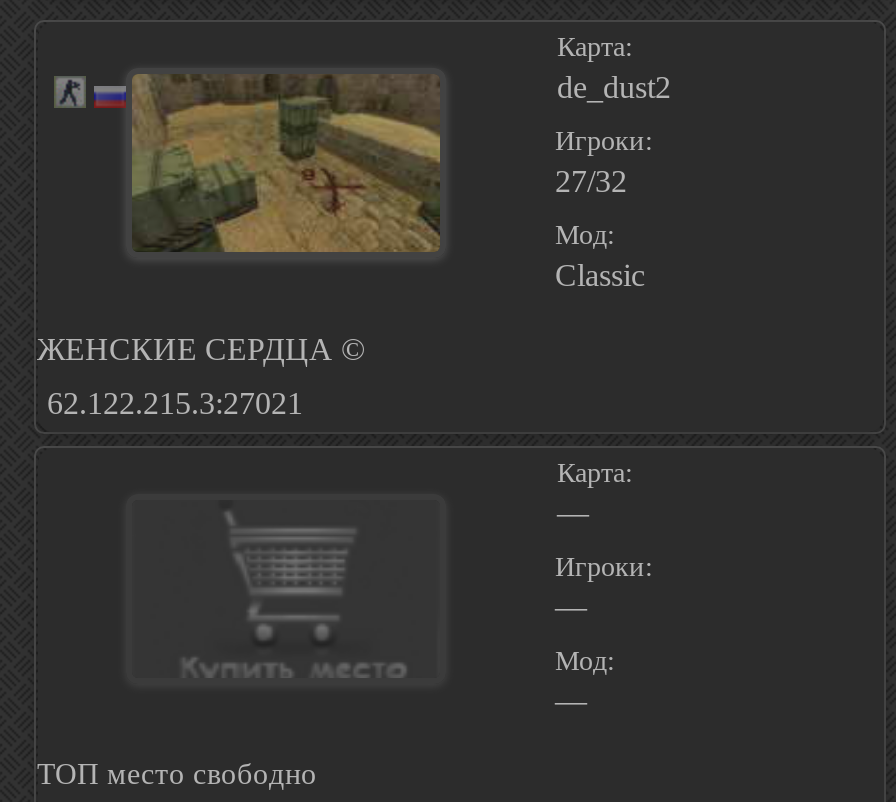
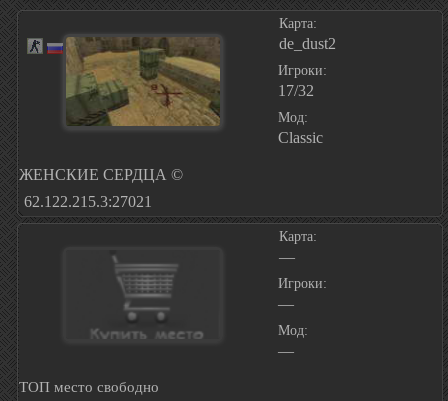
- 27/32
+ 17/32
